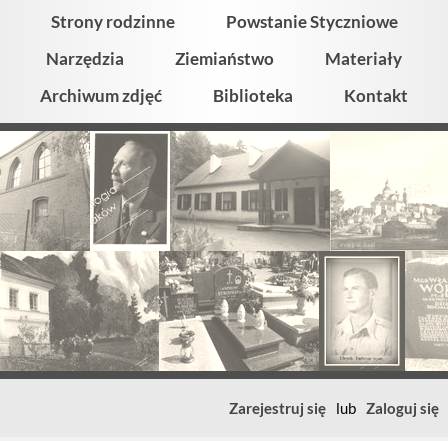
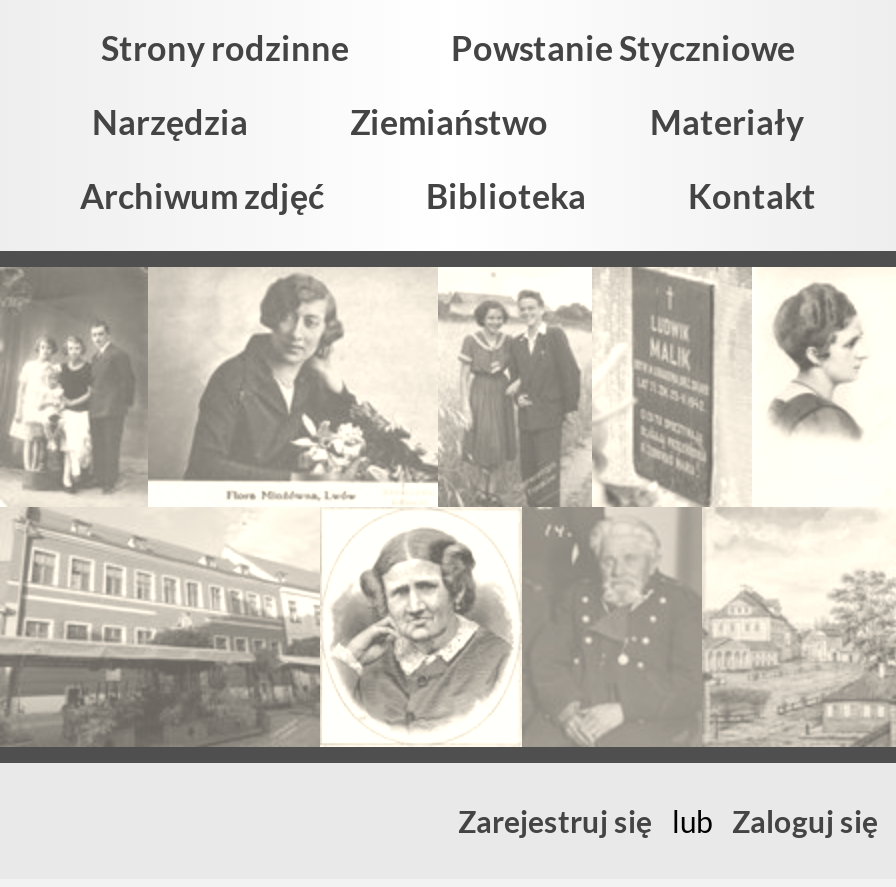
- [image]
+ [image]
